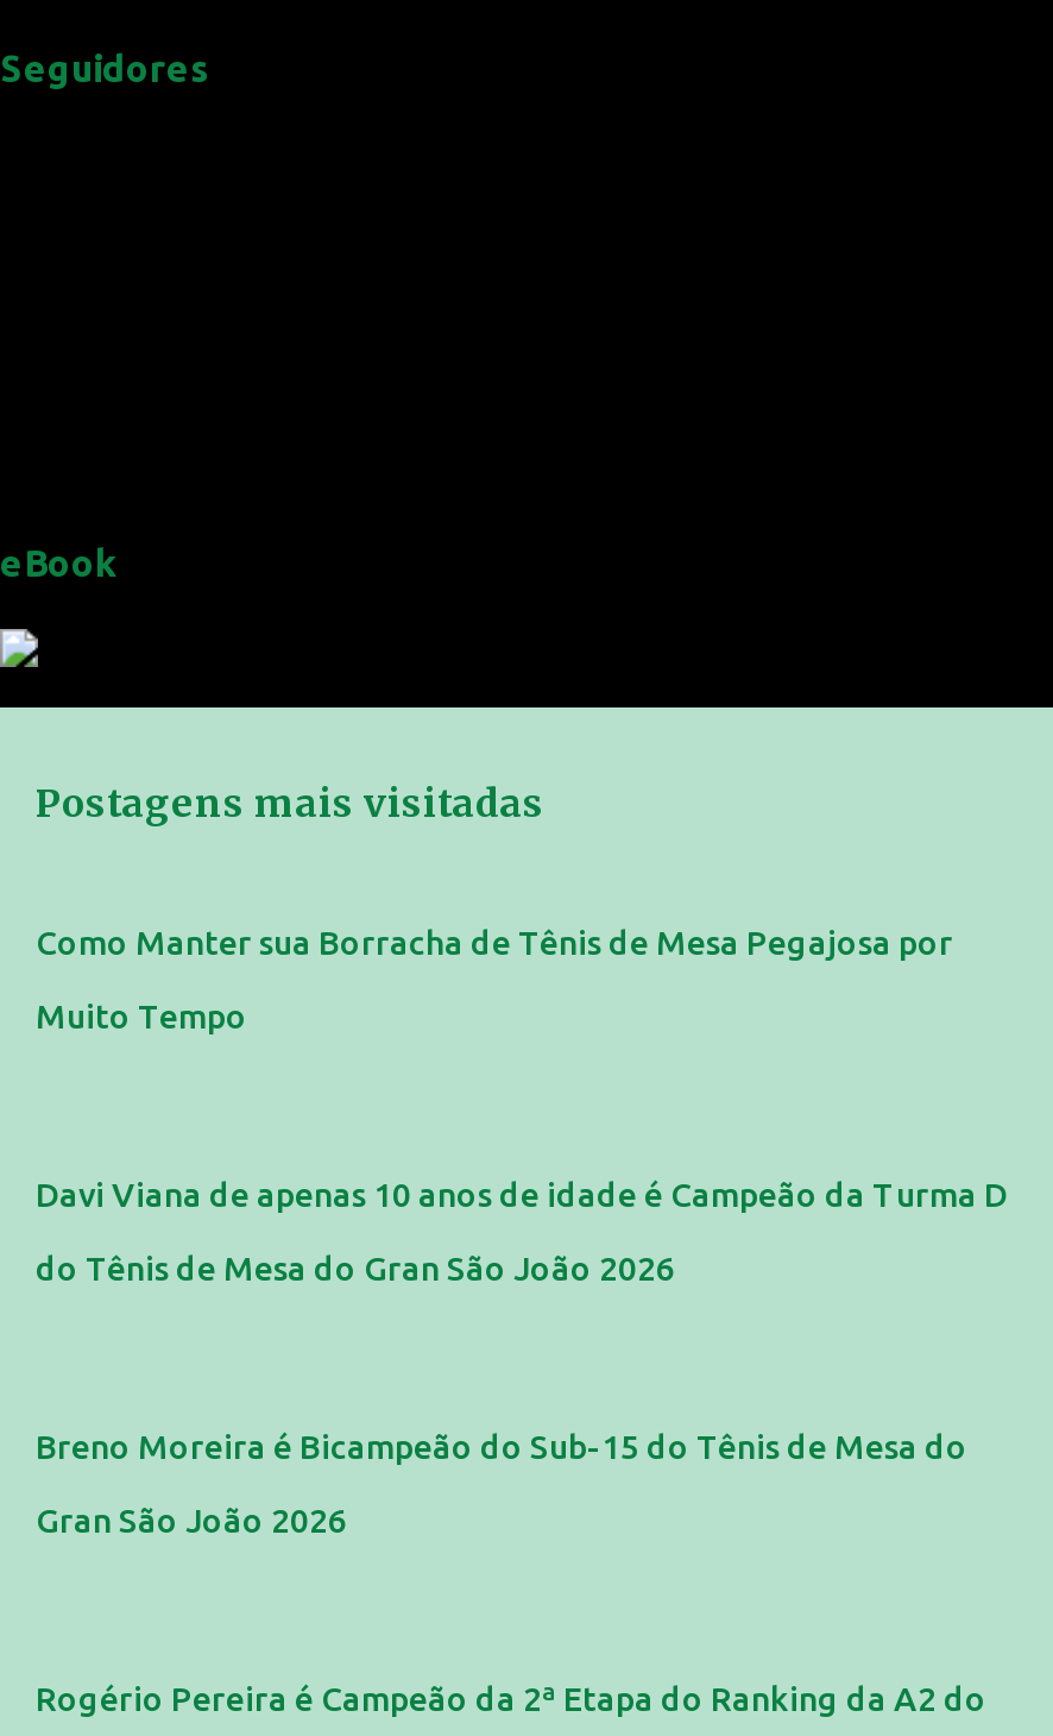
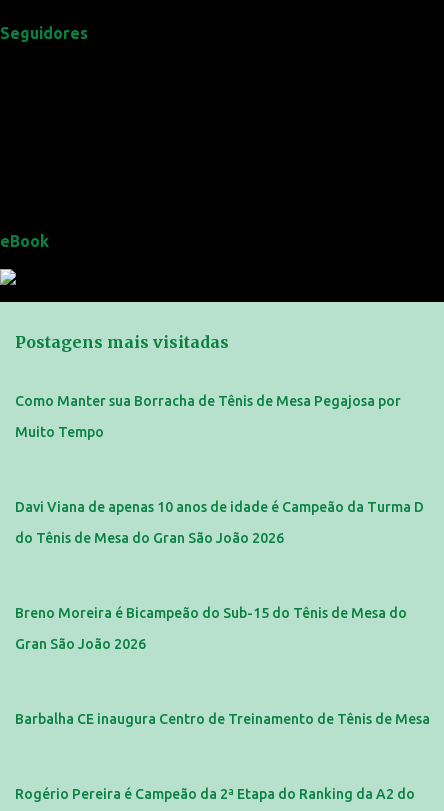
+ Barbalha CE inaugura Centro de Treinamento de Tênis de Mesa
